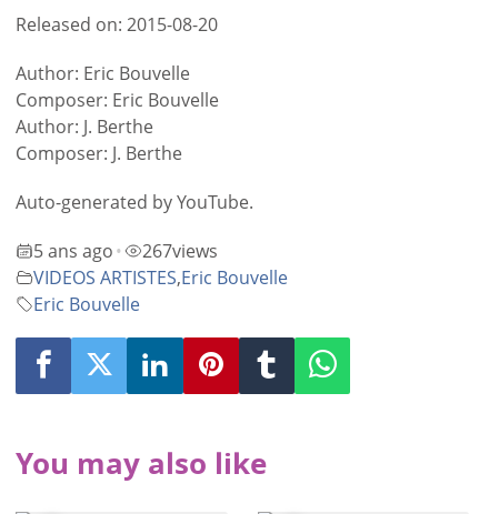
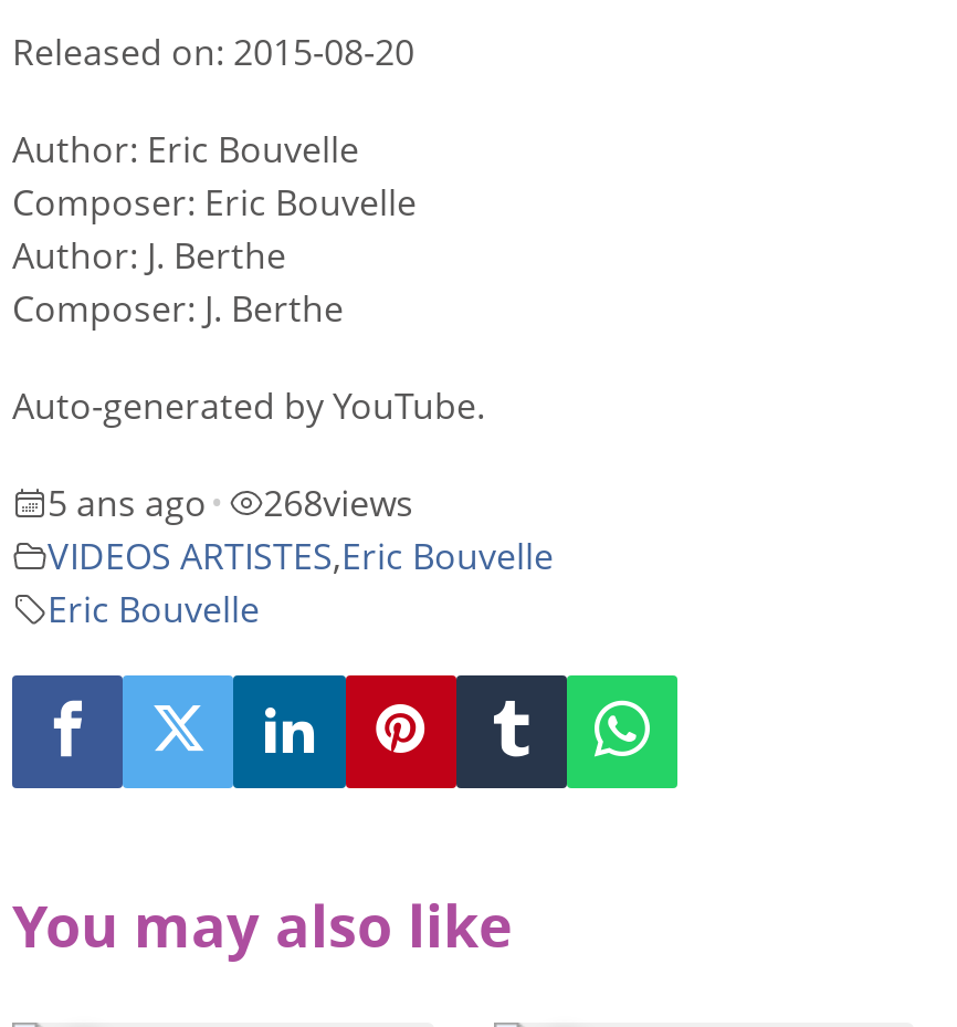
- 5 ans ago • 267views
+ 5 ans ago • 268views
